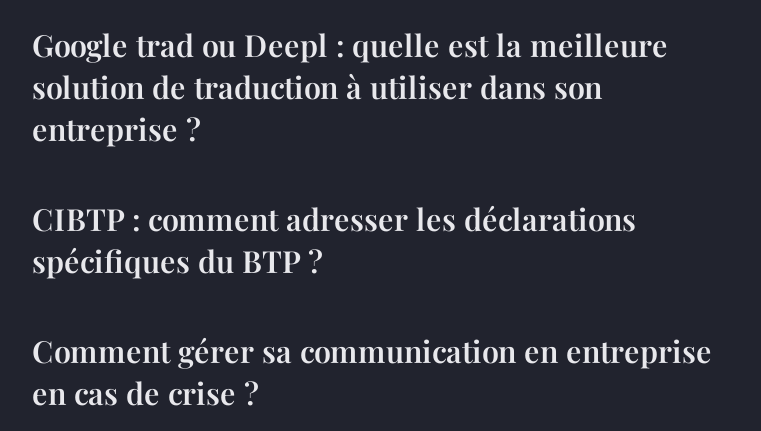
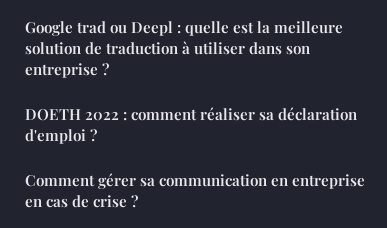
- CIBTP : comment adresser les déclarations
- spécifiques du BTP ?
+ DOETH 2022 : comment réaliser sa déclaration
+ d'emploi ?
